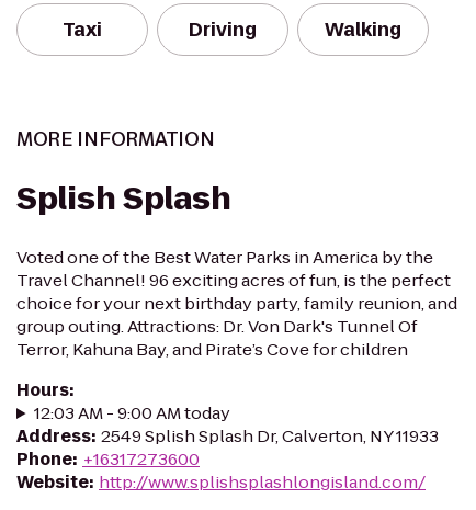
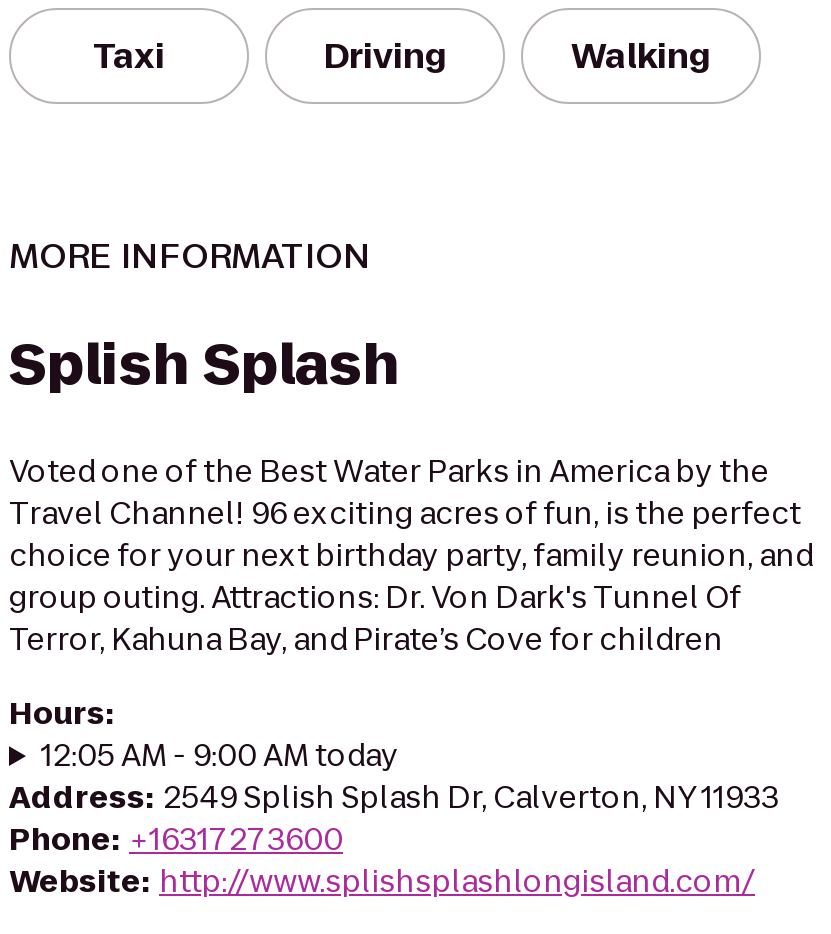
- 12:03 AM - 9:00 AM today
+ 12:05 AM - 9:00 AM today
